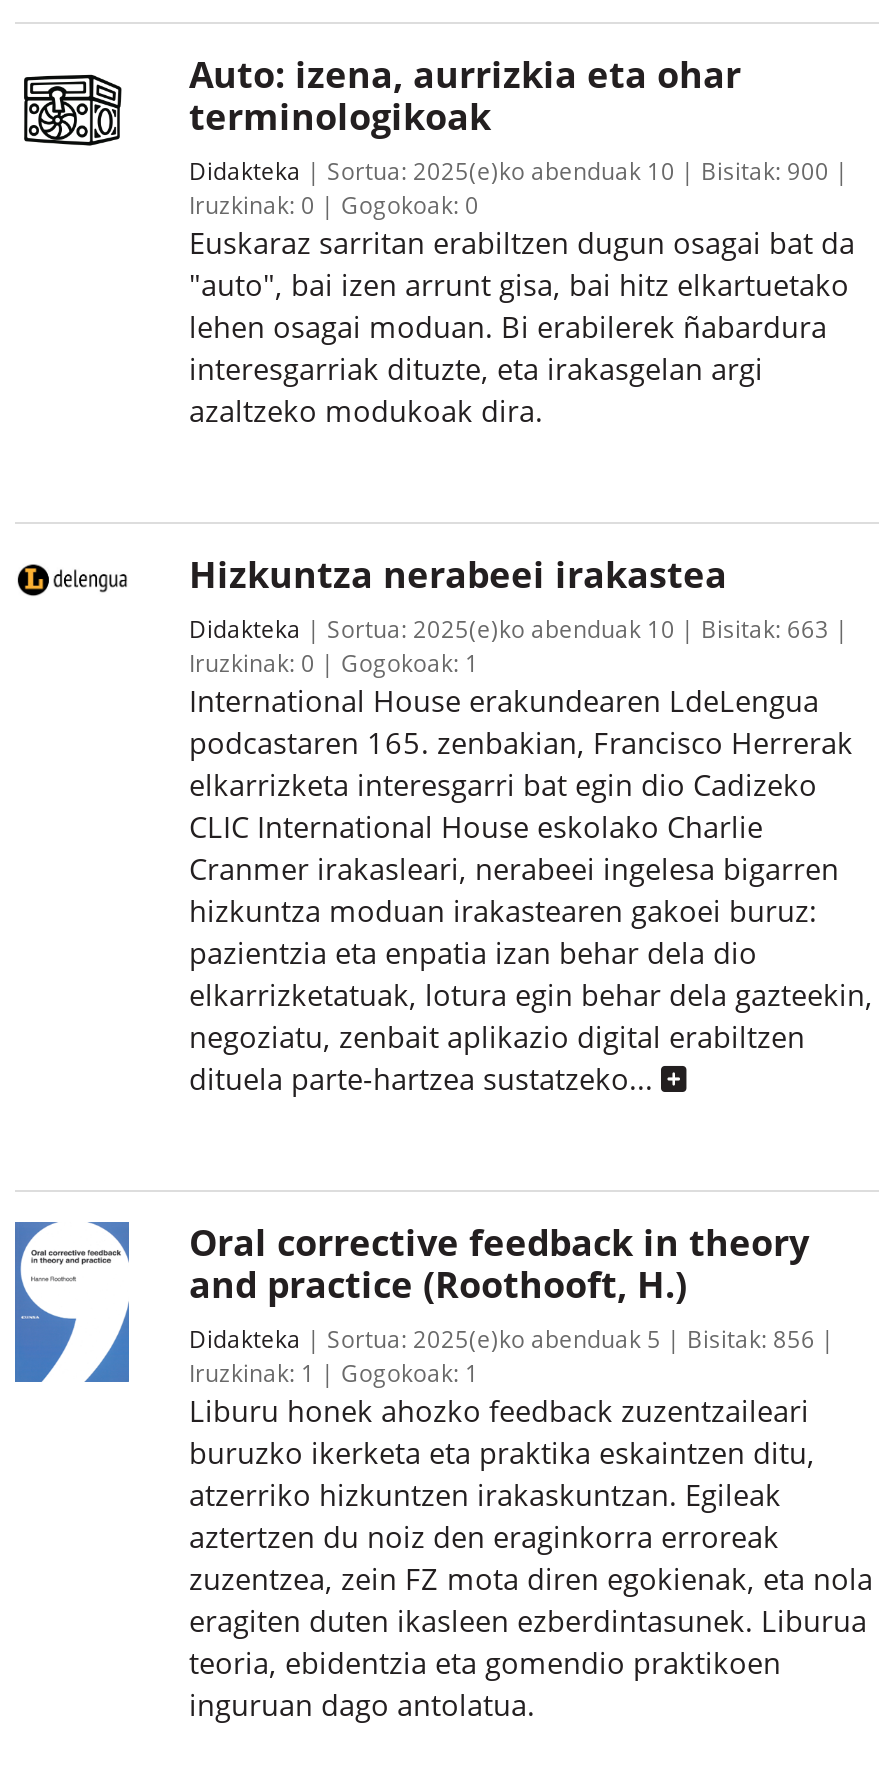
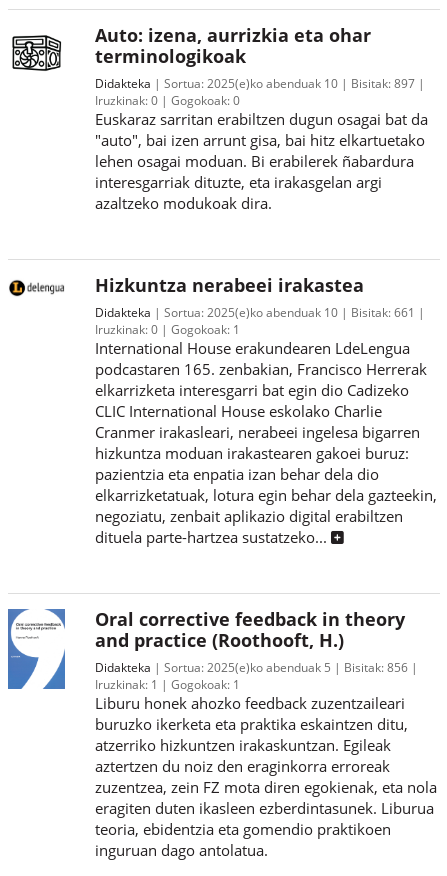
- Didakteka Sortua: 2025(e)ko abenduak 10 Bisitak: 900
+ Didakteka Sortua: 2025(e)ko abenduak 10 Bisitak: 897

- Didakteka Sortua: 2025(e)ko abenduak 10 Bisitak: 663
+ Didakteka Sortua: 2025(e)ko abenduak 10 Bisitak: 661
